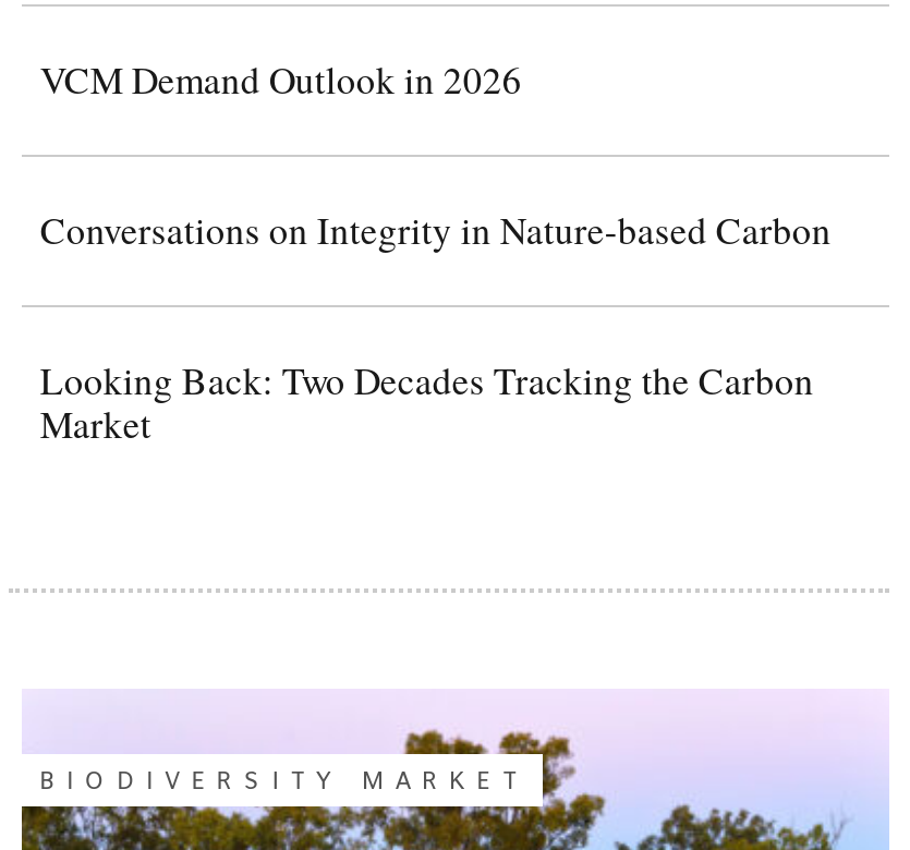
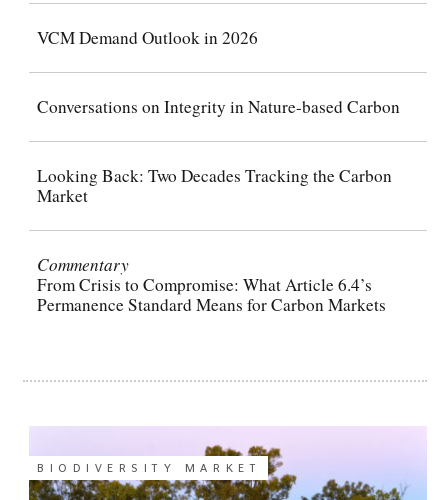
+ Commentary
+ From Crisis to Compromise: What Article 6.4’s
+ Permanence Standard Means for Carbon Markets
